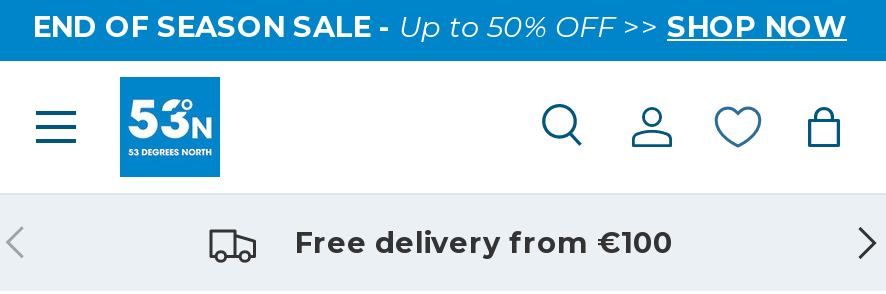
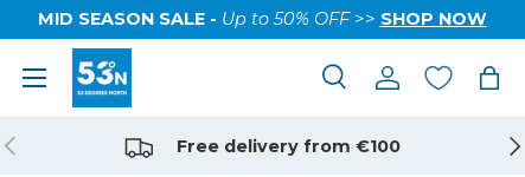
- END OF SEASON SALE - Up to 50% OFF >> SHOP NOW
+ MID SEASON SALE - Up to 50% OFF >> SHOP NOW
